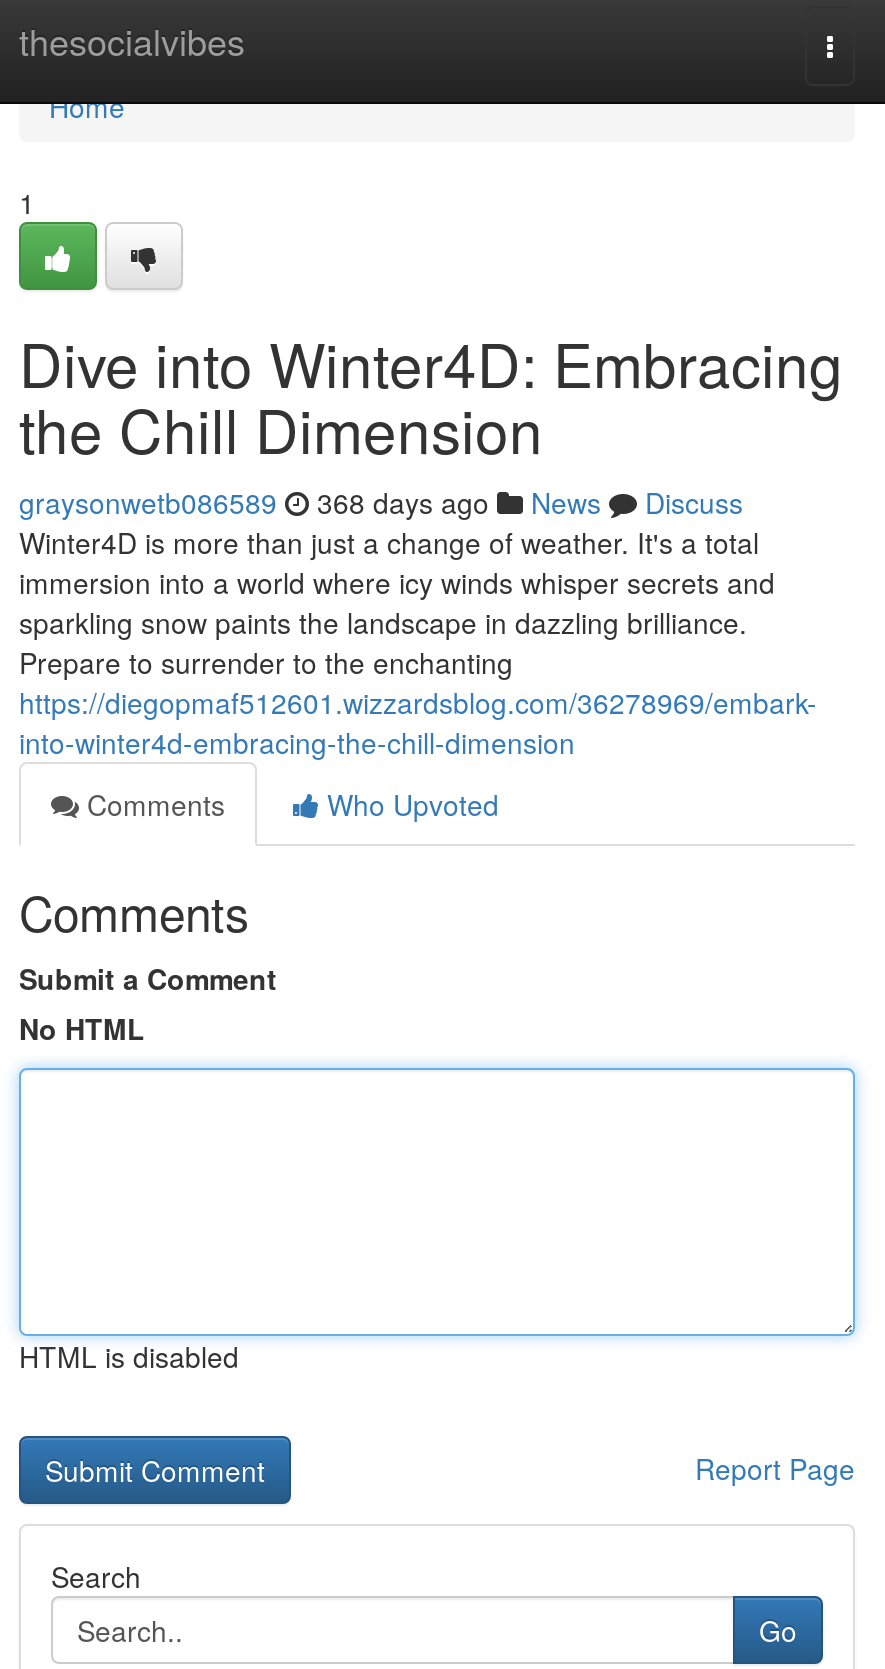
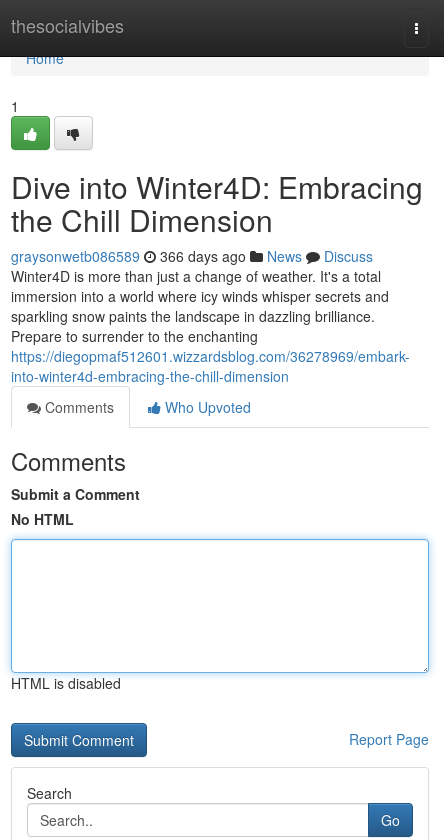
- graysonwetb086589 368 days ago News Discuss
+ graysonwetb086589 366 days ago News Discuss
